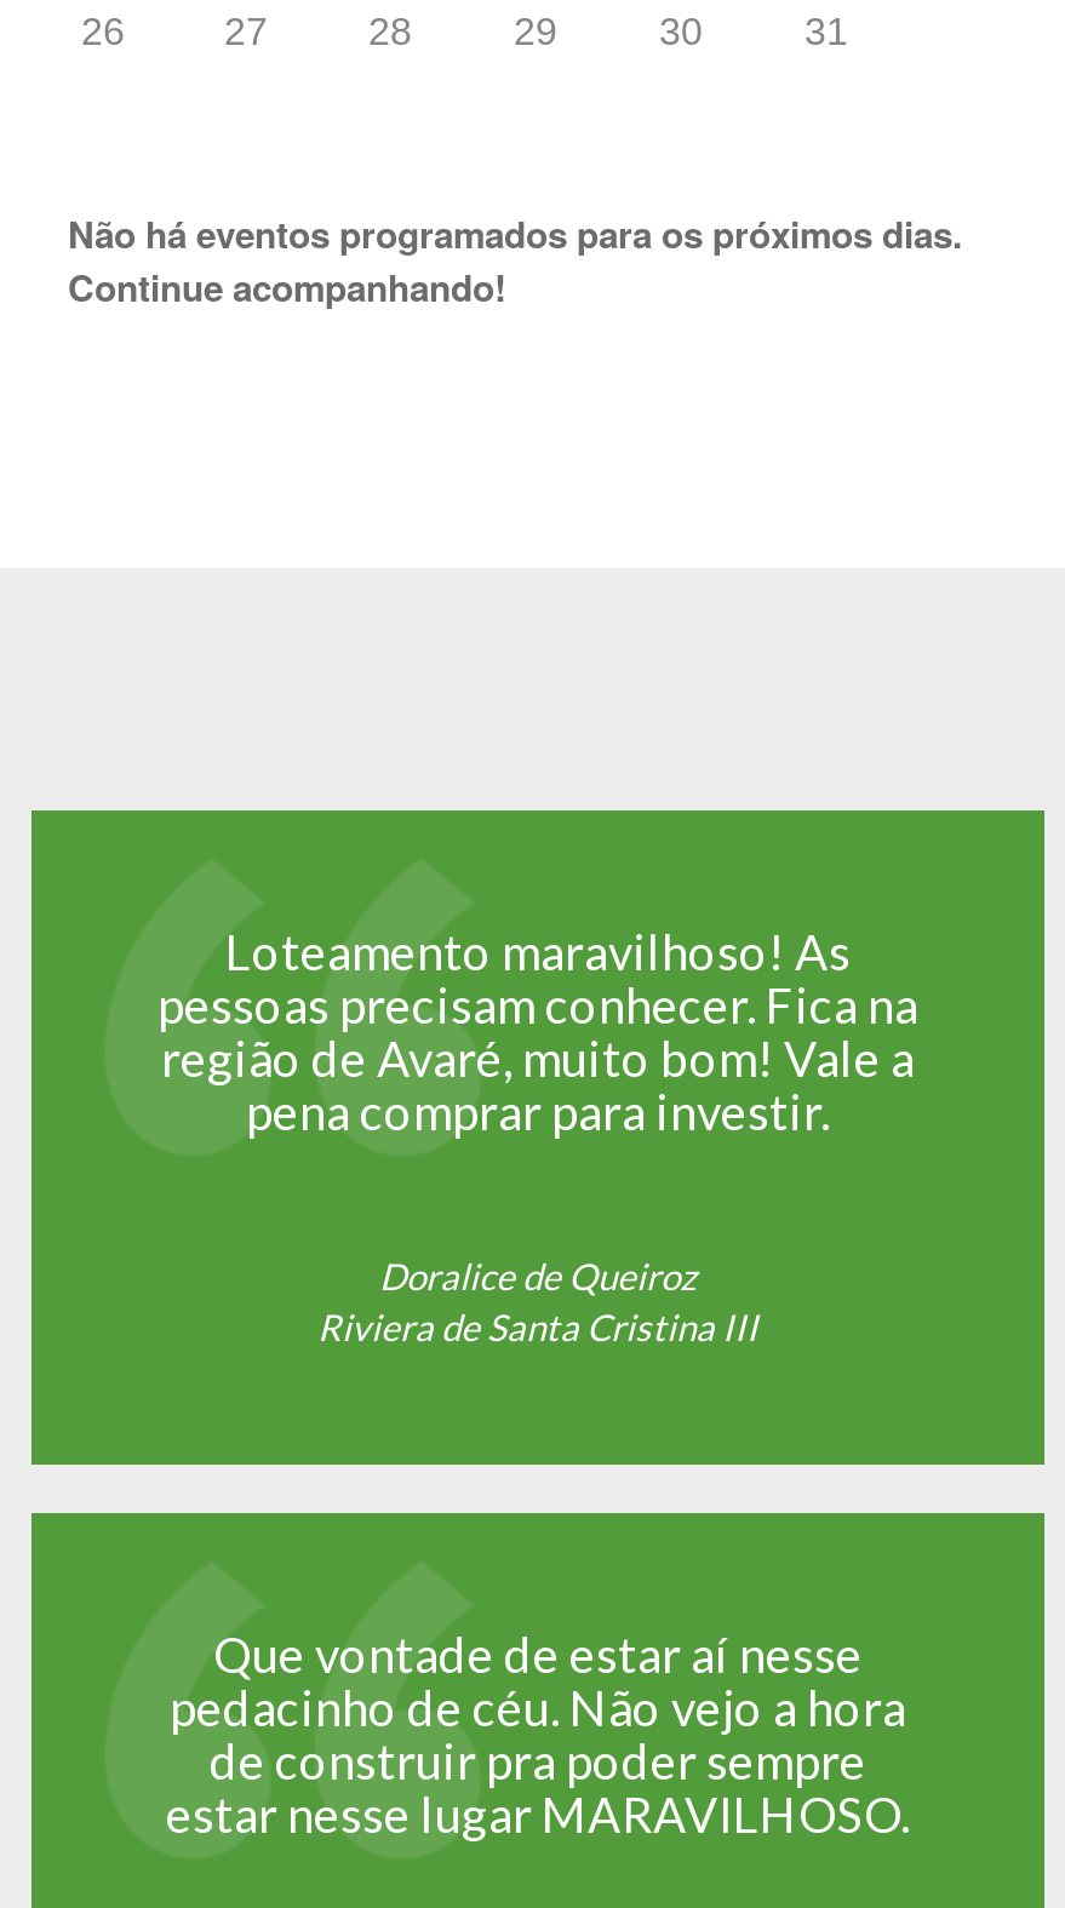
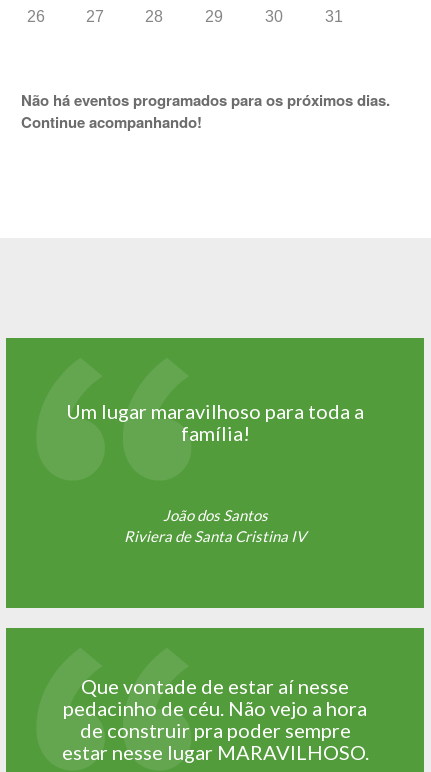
- Loteamento maravilhoso! As
- pessoas precisam conhecer. Fica na
- região de Avaré, muito bom! Vale a
- pena comprar para investir.
+ Um lugar maravilhoso para toda a
+ família!

- Doralice de Queiroz
- Riviera de Santa Cristina III
+ João dos Santos
+ Riviera de Santa Cristina IV
